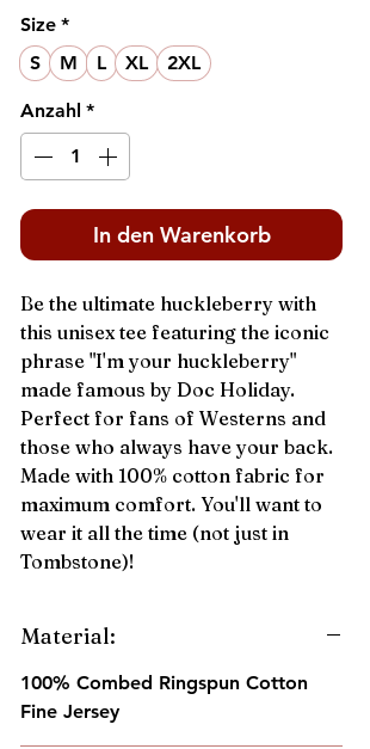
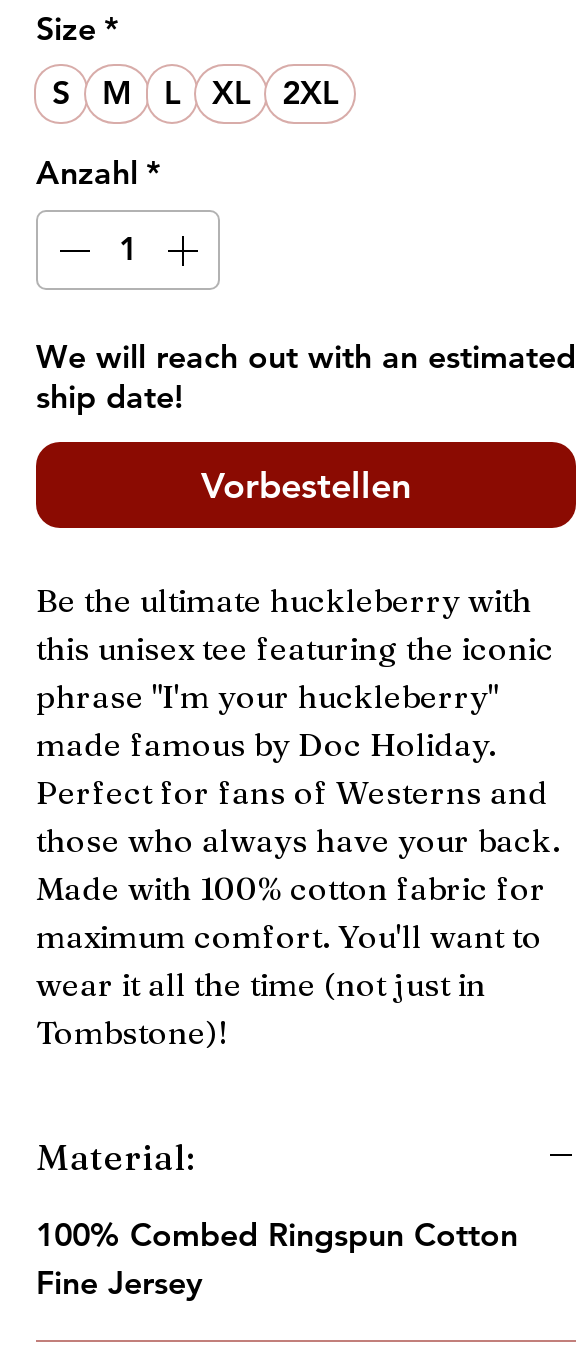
- In den Warenkorb
+ We will reach out with an estimated
+ ship date!
+ Vorbestellen
